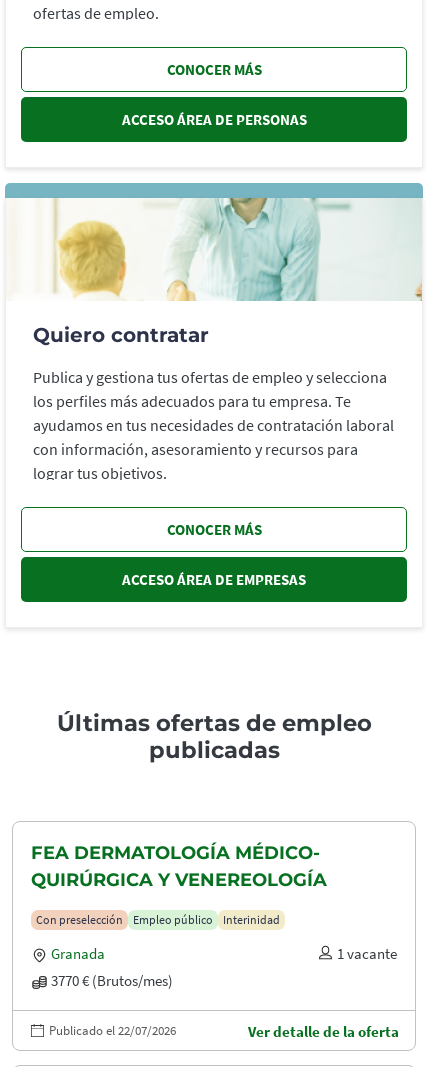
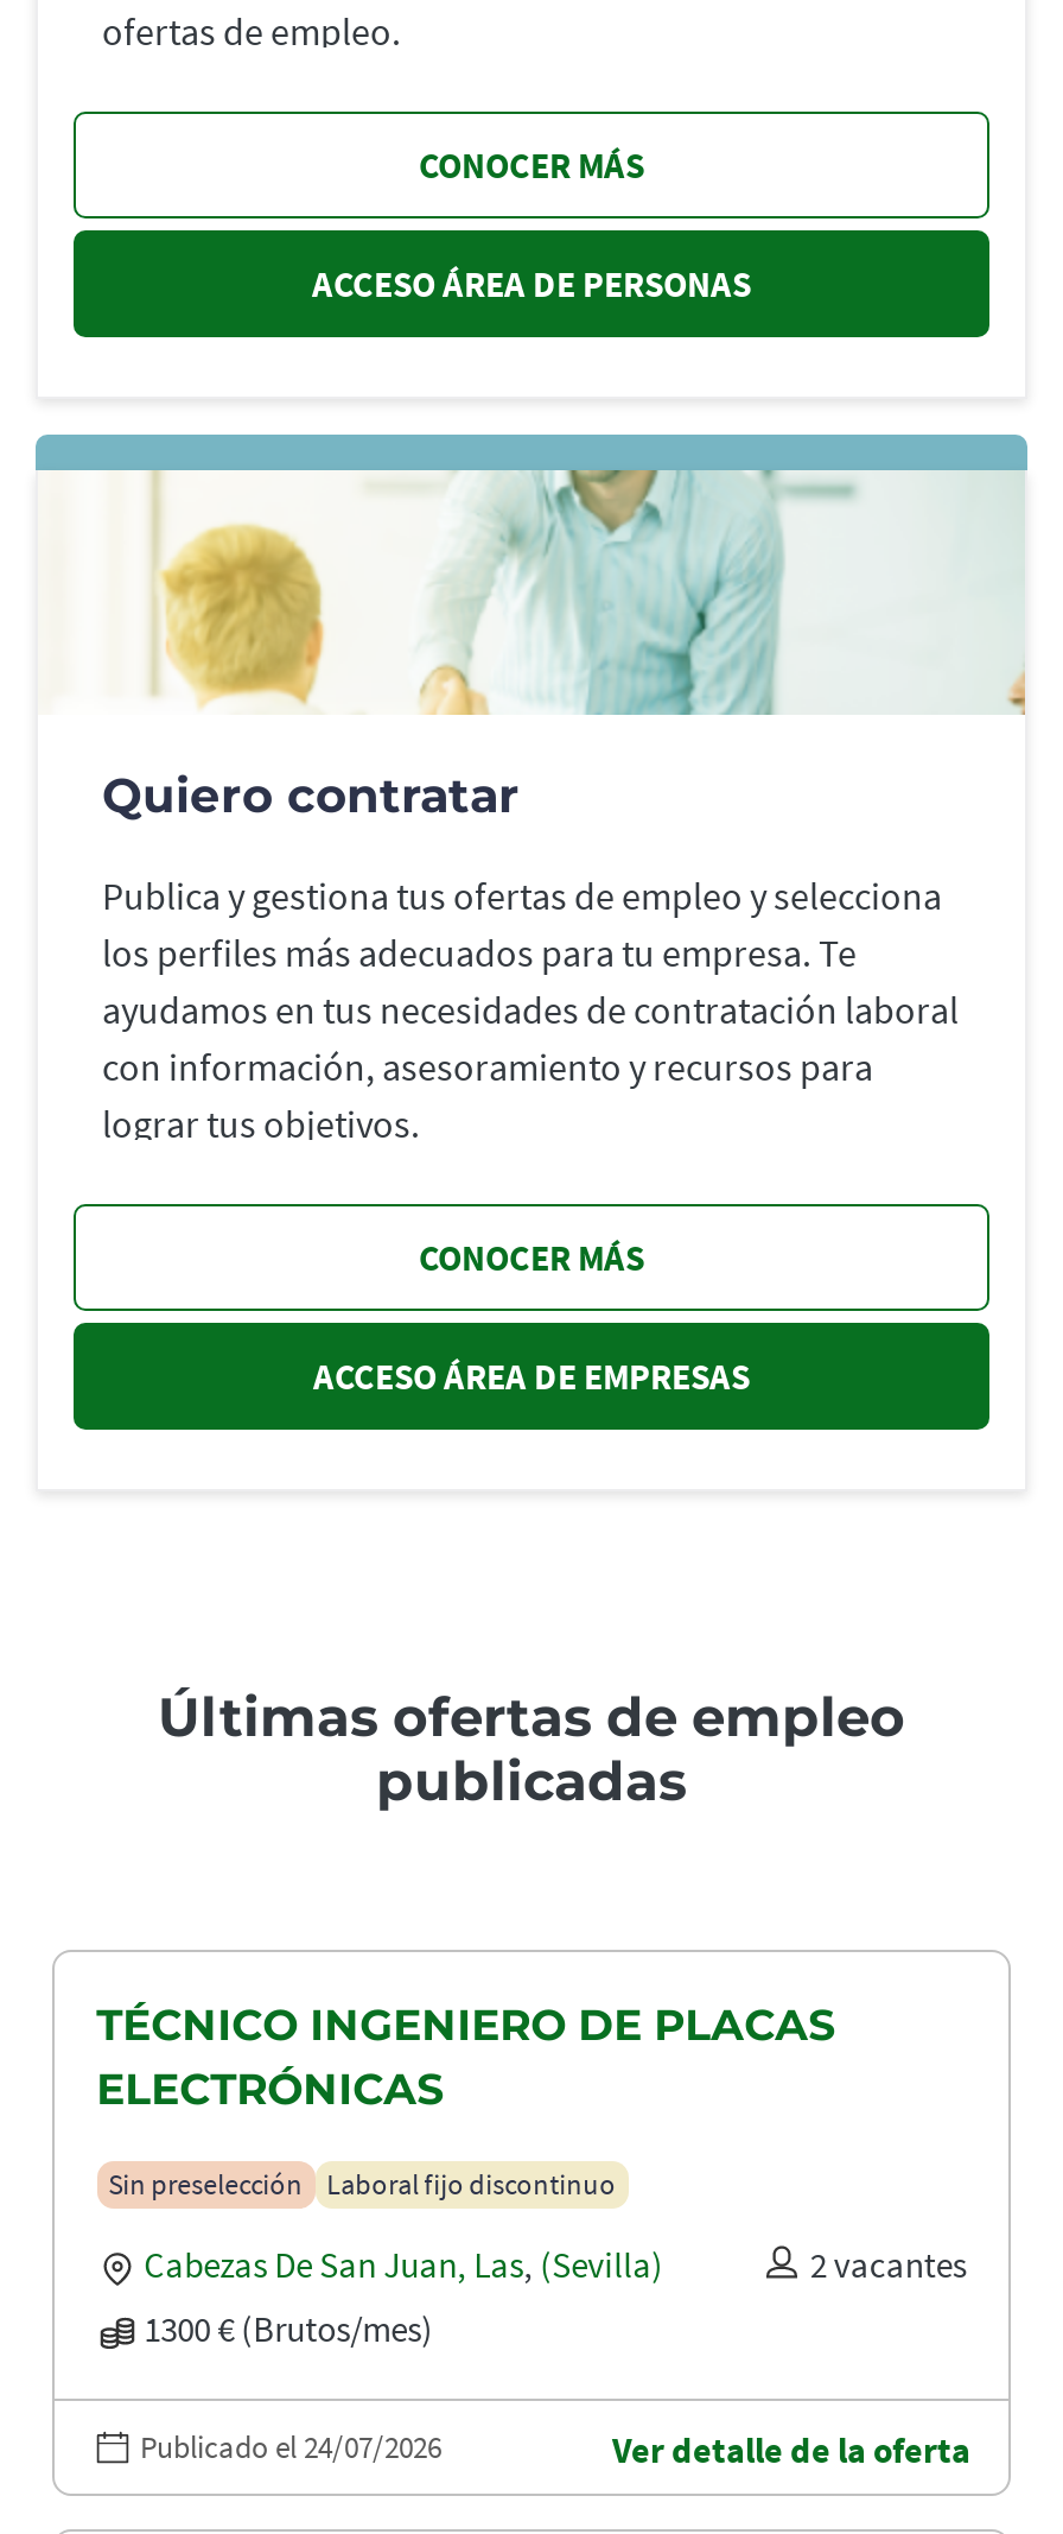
- FEA DERMATOLOGÍA MÉDICO-
- QUIRÚRGICA Y VENEREOLOGÍA
+ TÉCNICO INGENIERO DE PLACAS
+ ELECTRÓNICAS

- Con preselección
- Empleo público
- Interinidad
+ Sin preselección
+ Laboral fijo discontinuo

- Granada
- 1 vacante
- 3770 € (Brutos/mes)
+ Cabezas De San Juan, Las, (Sevilla)
+ 2 vacantes
+ 1300 € (Brutos/mes)

- Publicado el 22/07/2026
+ Publicado el 24/07/2026
